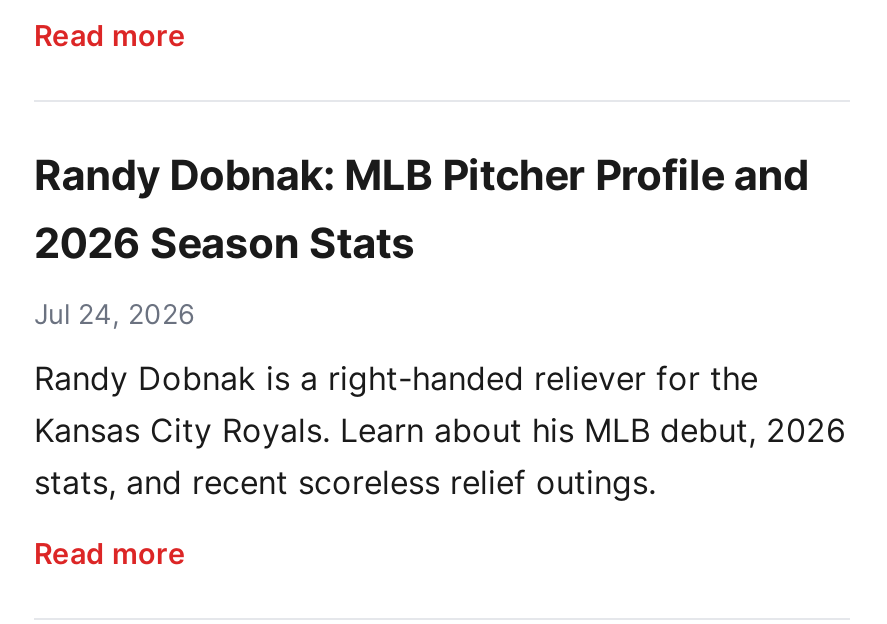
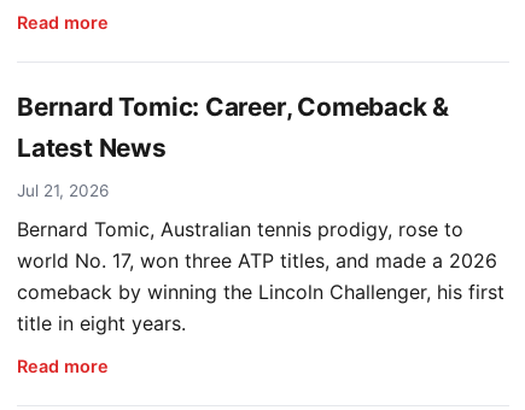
- Randy Dobnak: MLB Pitcher Profile and
- 2026 Season Stats
+ Bernard Tomic: Career, Comeback &
+ Latest News

- Jul 24, 2026
+ Jul 21, 2026

- Randy Dobnak is a right-handed reliever for the
- Kansas City Royals. Learn about his MLB debut, 2026
- stats, and recent scoreless relief outings.
+ Bernard Tomic, Australian tennis prodigy, rose to
+ world No. 17, won three ATP titles, and made a 2026
+ comeback by winning the Lincoln Challenger, his first
+ title in eight years.
